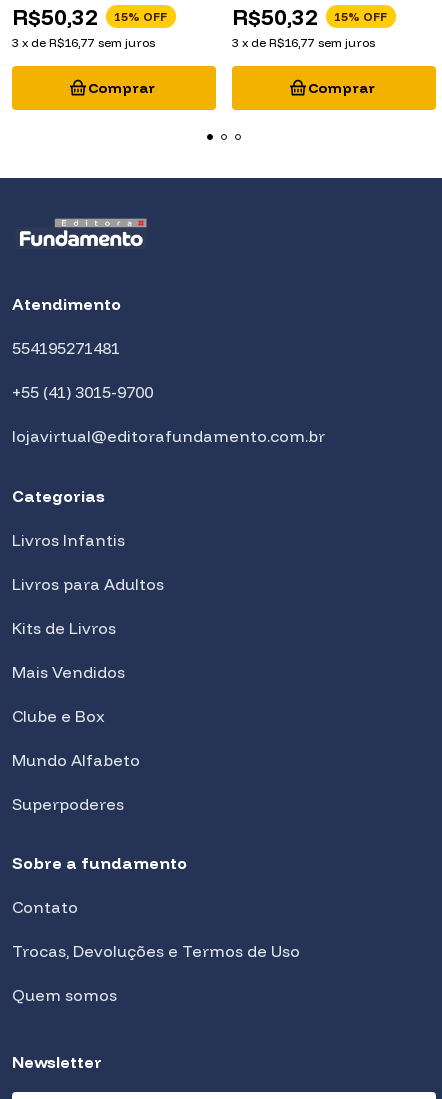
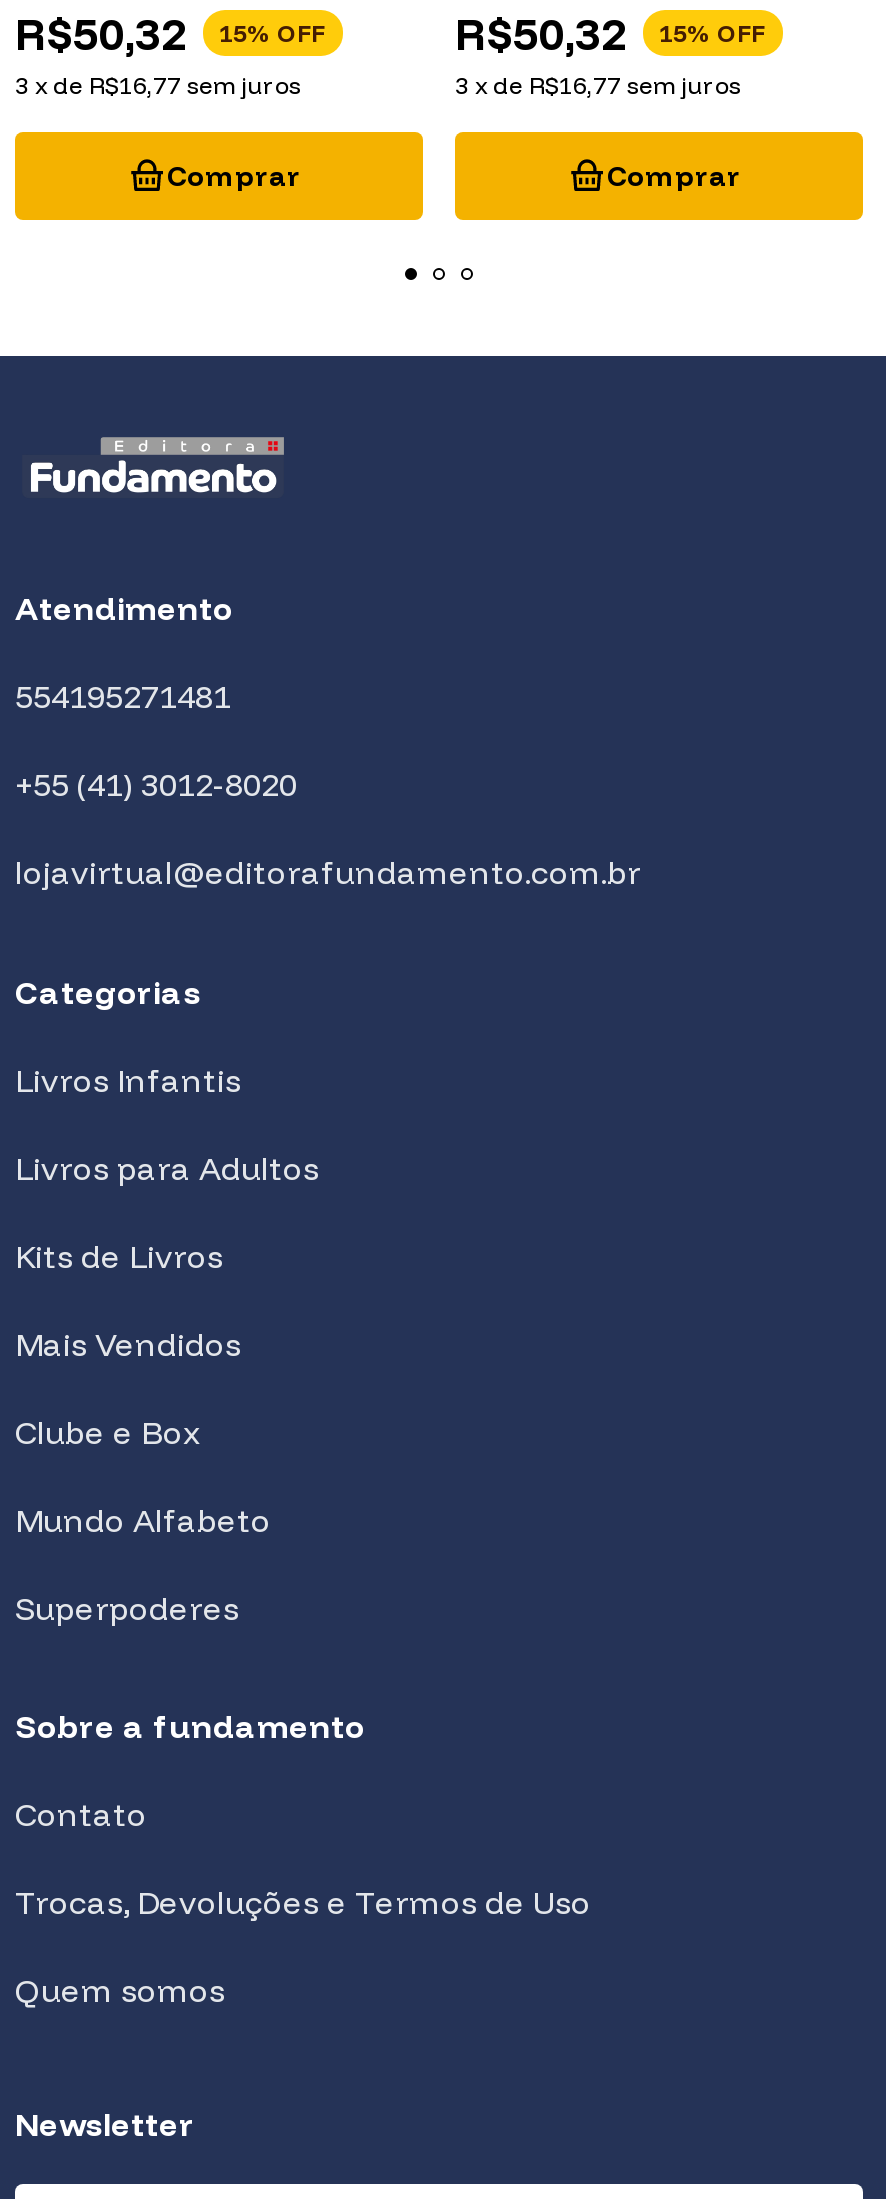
- +55 (41) 3015-9700
+ +55 (41) 3012-8020
